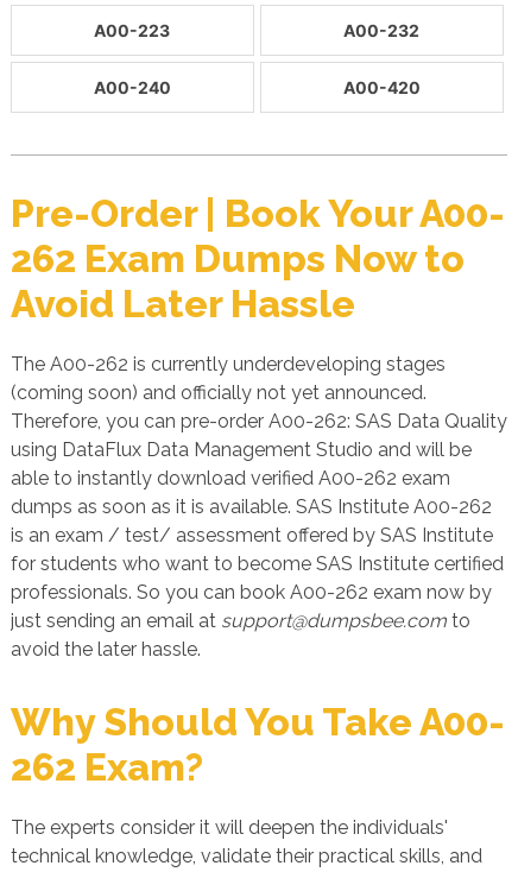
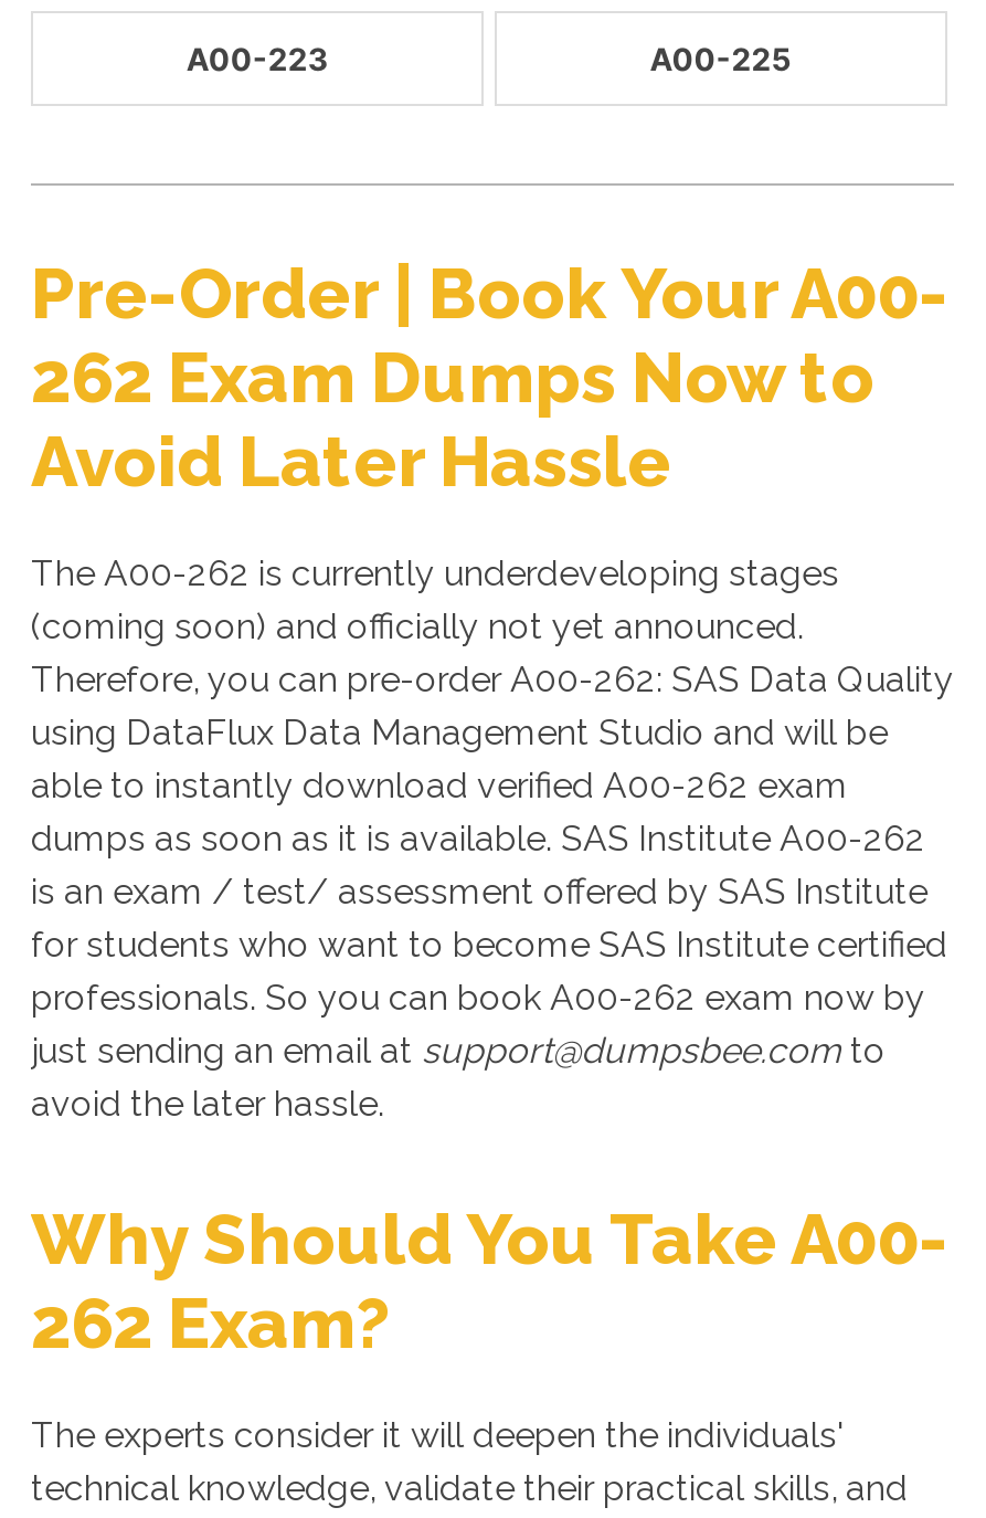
- A00-232
- A00-240
- A00-420
+ A00-225
